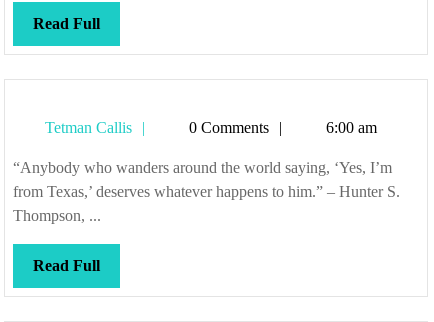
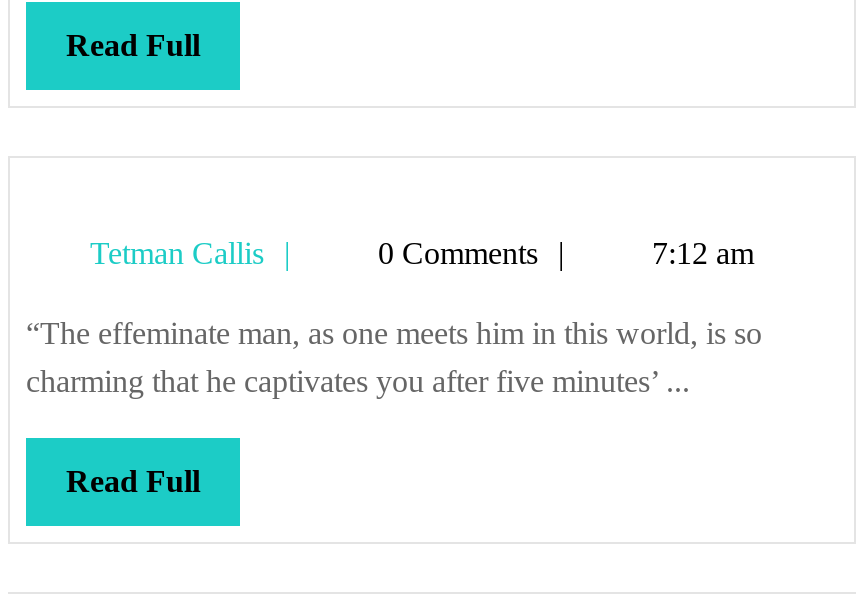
- 6:00 am
+ 7:12 am

- “Anybody who wanders around the world saying, ‘Yes, I’m
- from Texas,’ deserves whatever happens to him.” – Hunter S.
- Thompson, ...
+ “The effeminate man, as one meets him in this world, is so
+ charming that he captivates you after five minutes’ ...
